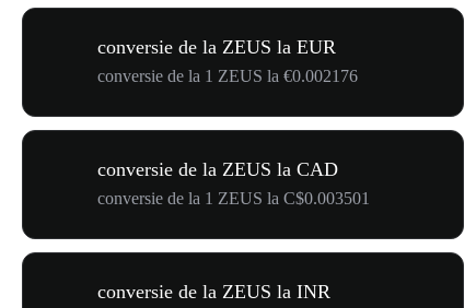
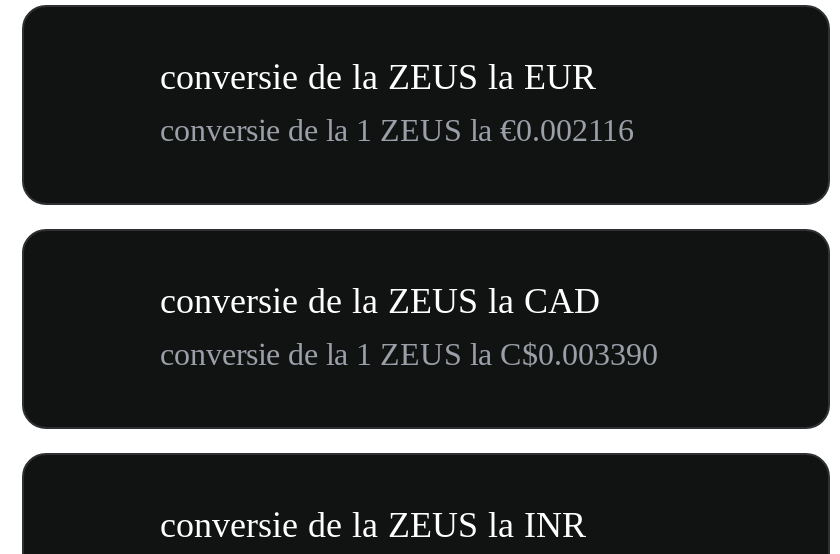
- conversie de la 1 ZEUS la €0.002176
+ conversie de la 1 ZEUS la €0.002116

- conversie de la 1 ZEUS la C$0.003501
+ conversie de la 1 ZEUS la C$0.003390
